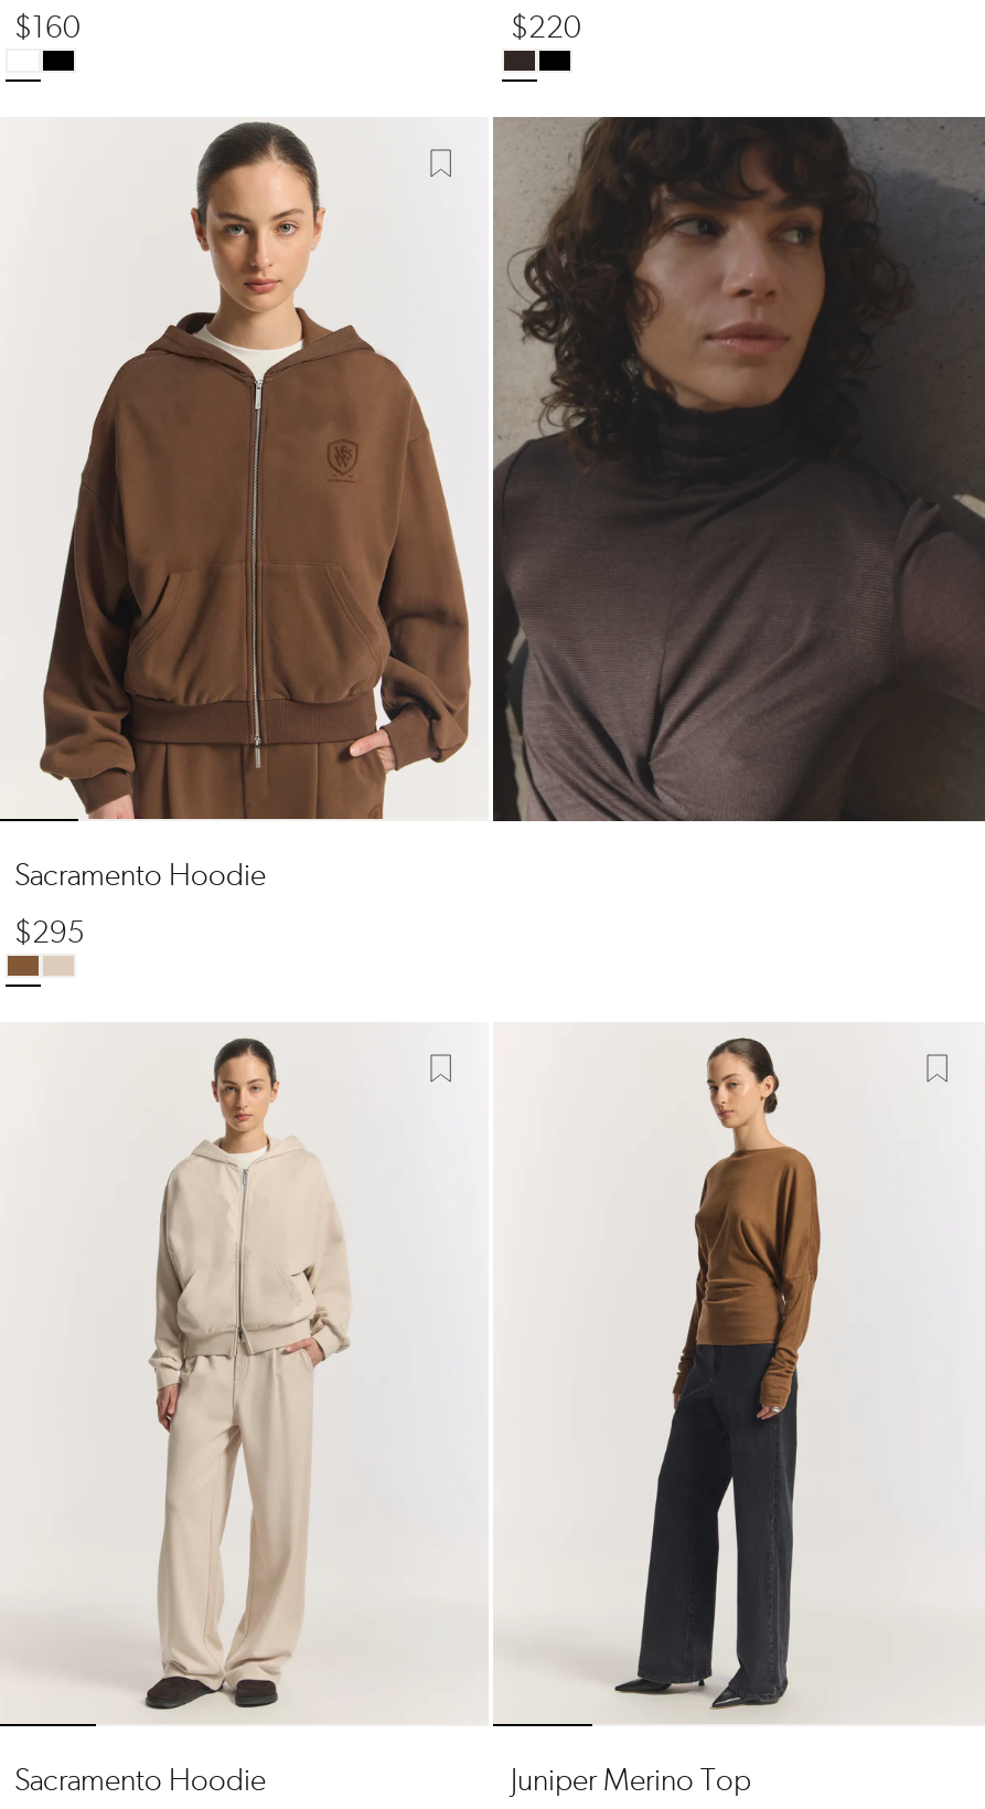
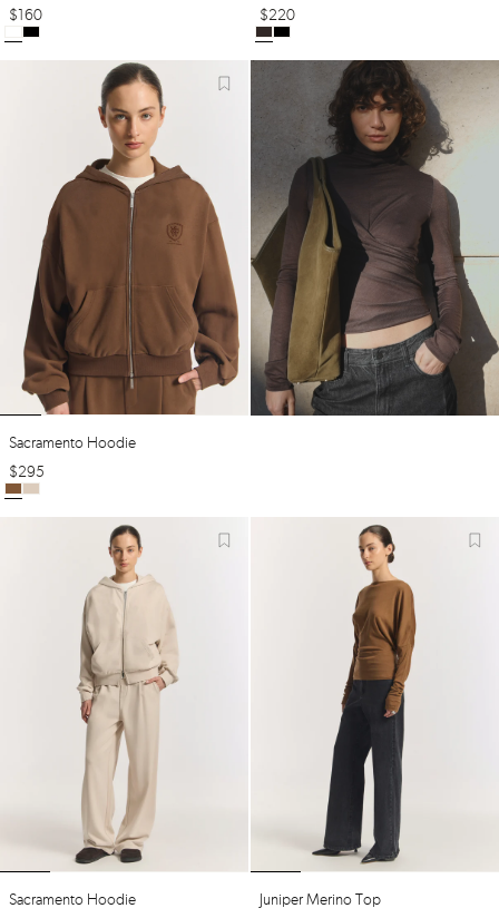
- [image]
+ [image]
